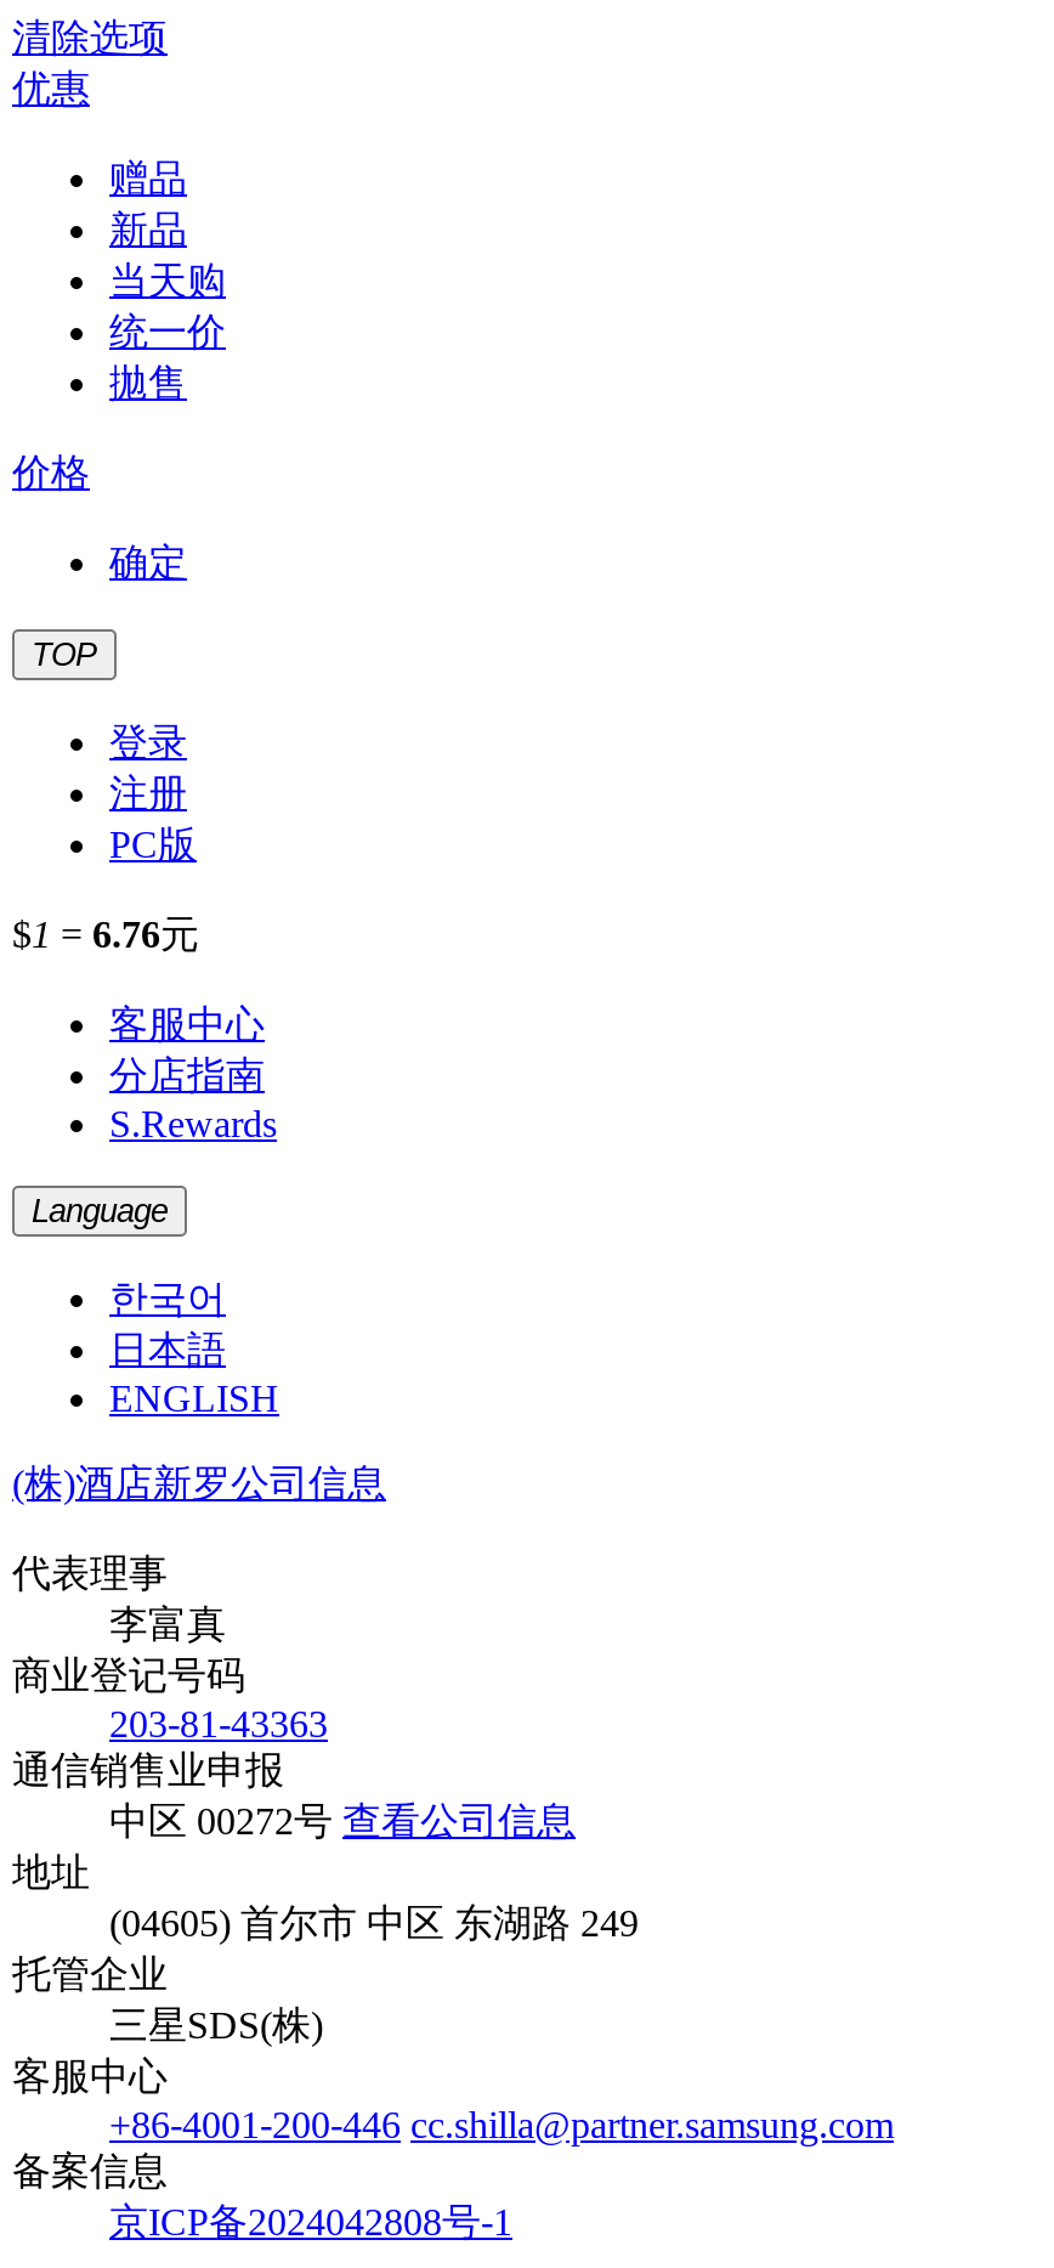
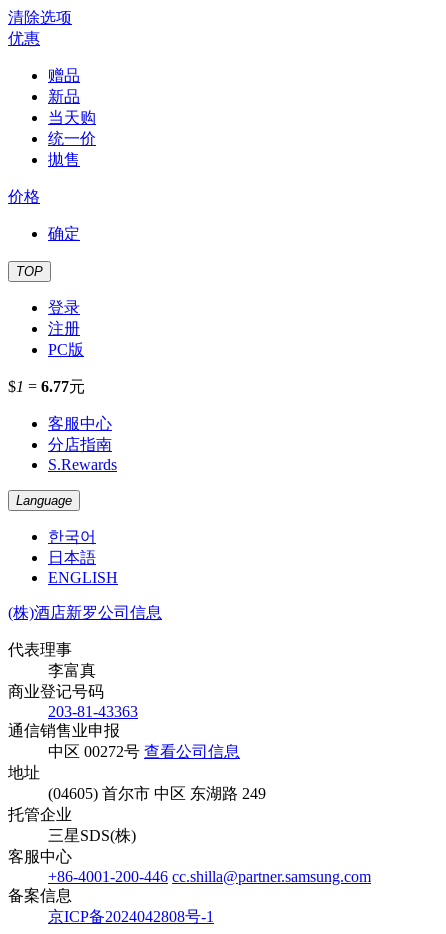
- $1 = 6.76元
+ $1 = 6.77元
